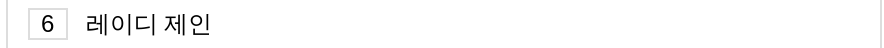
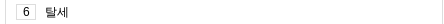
- 레이디 제인
+ 탈세
